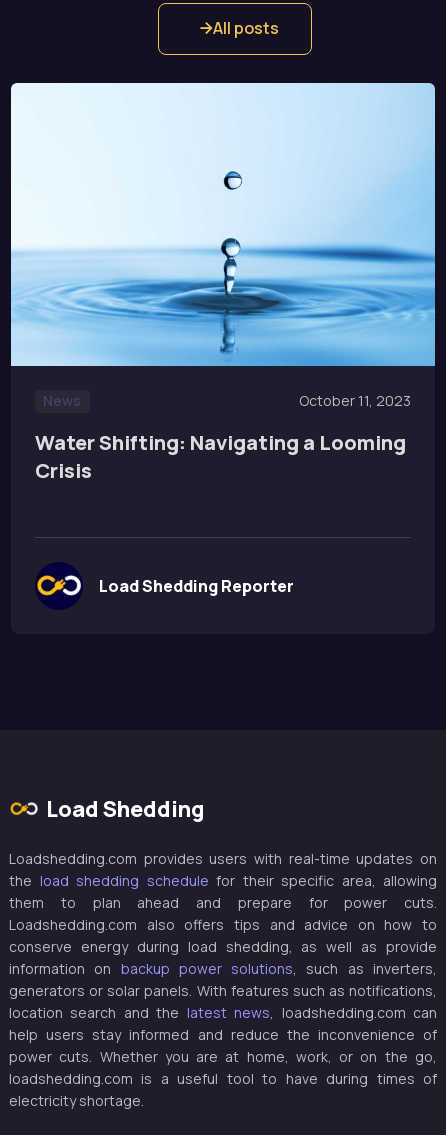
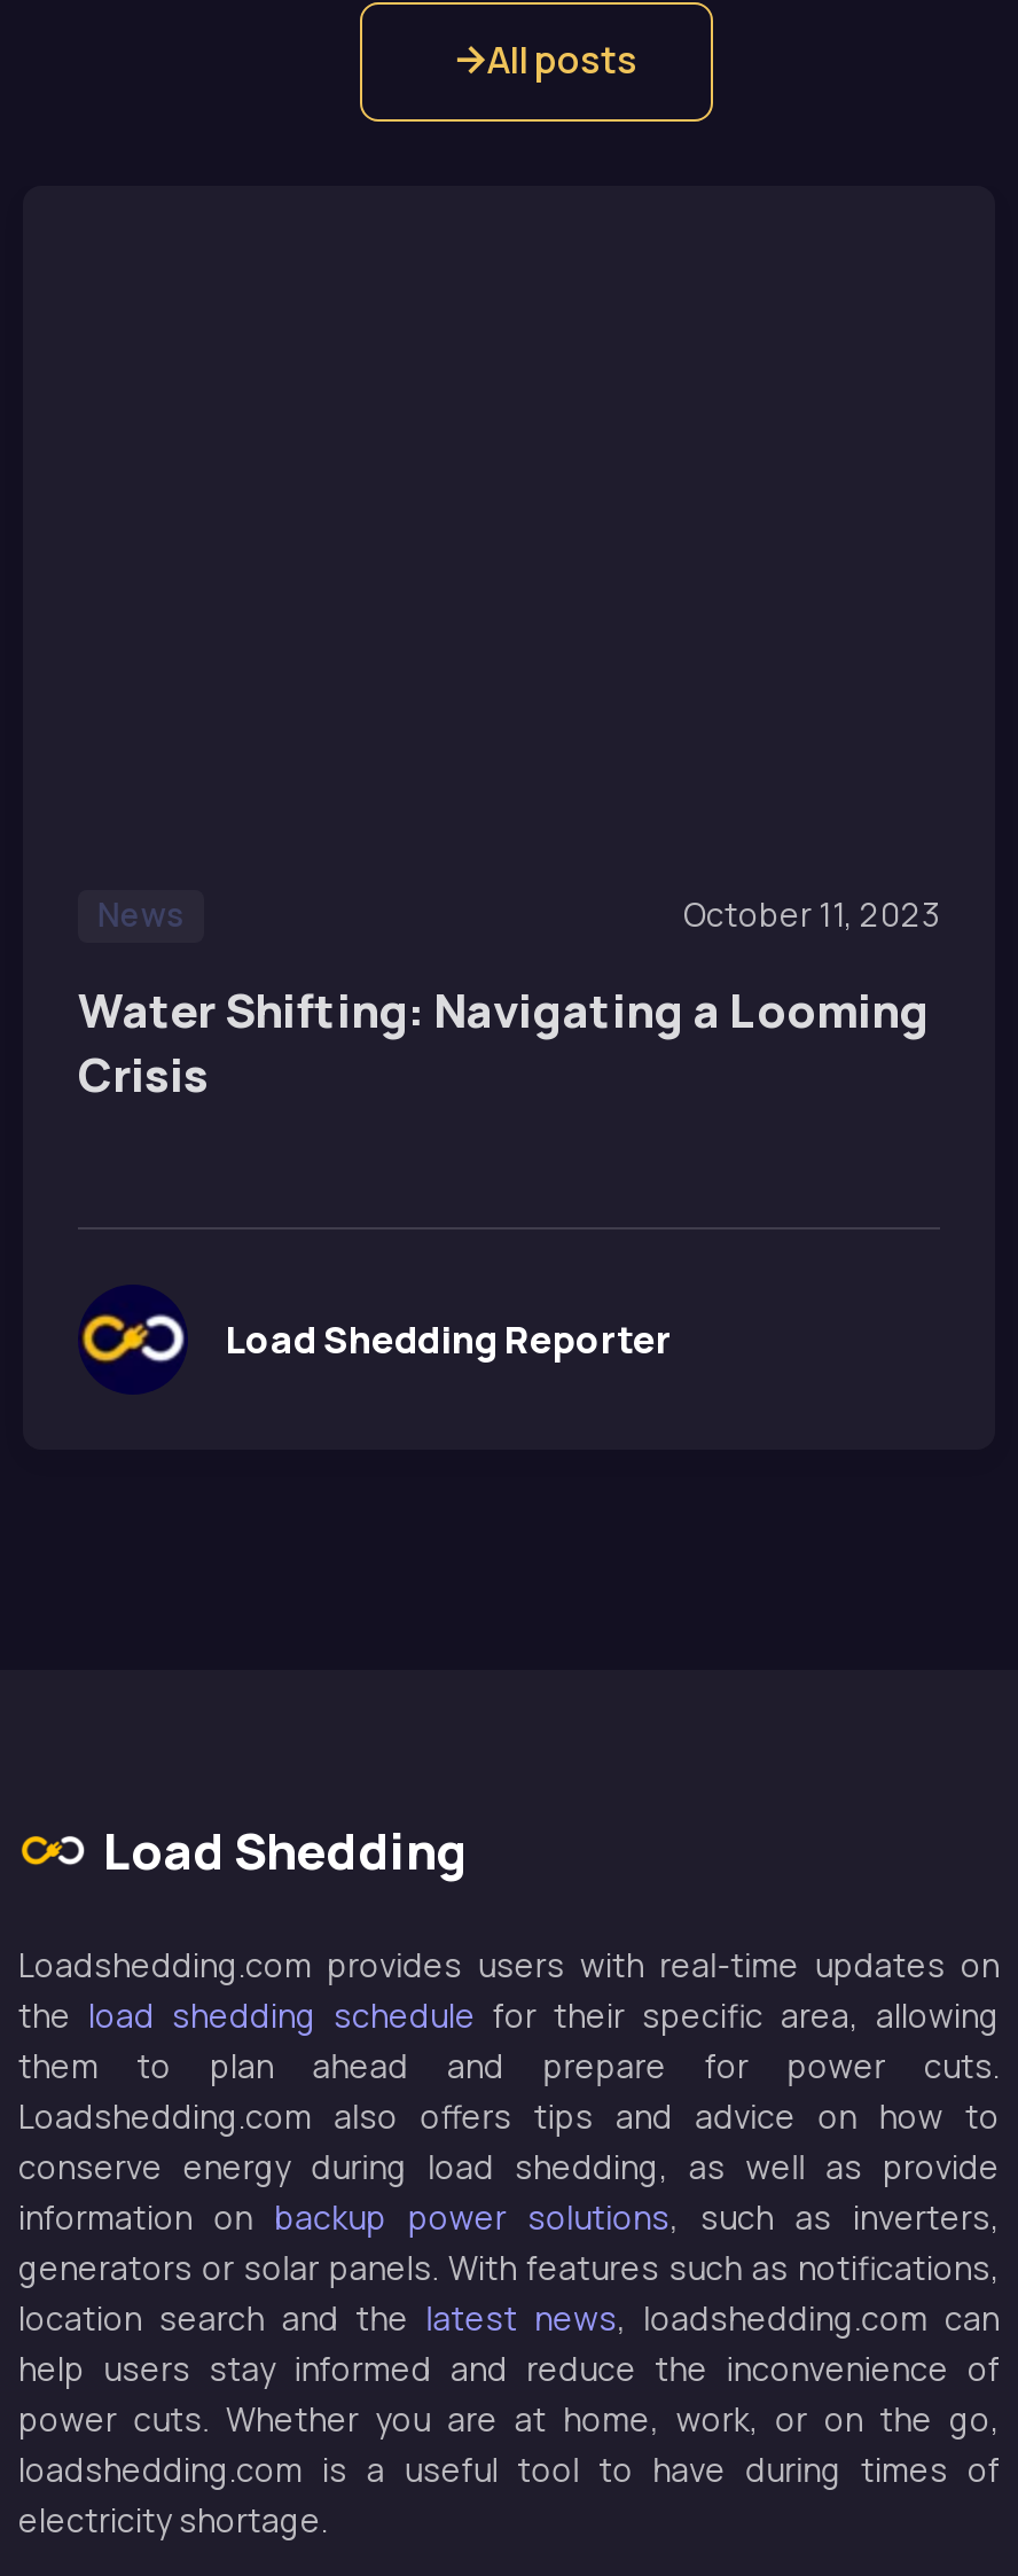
- [image]
